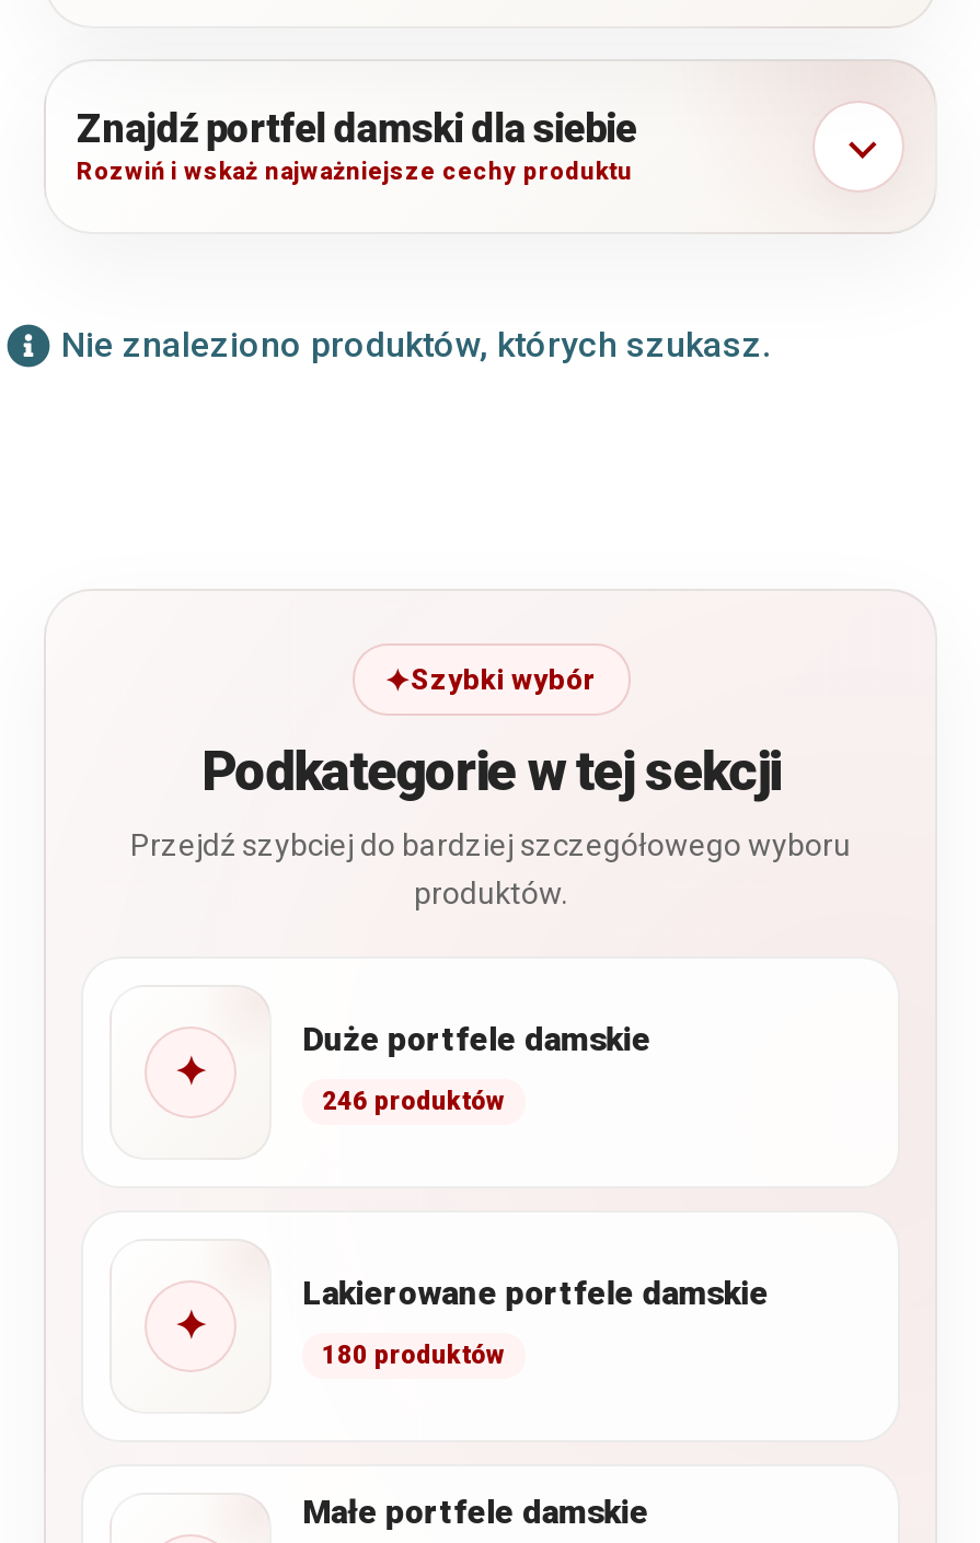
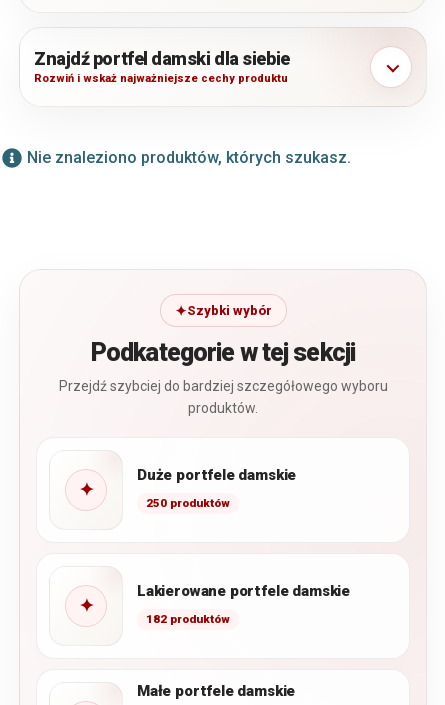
- 246 produktów
+ 250 produktów

- 180 produktów
+ 182 produktów
